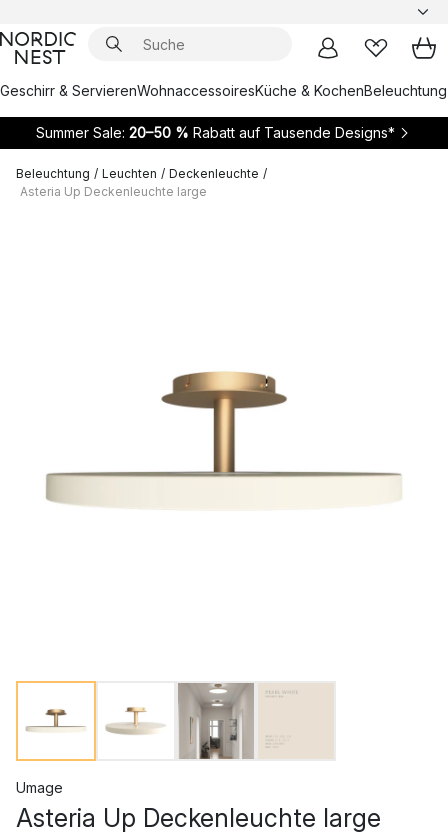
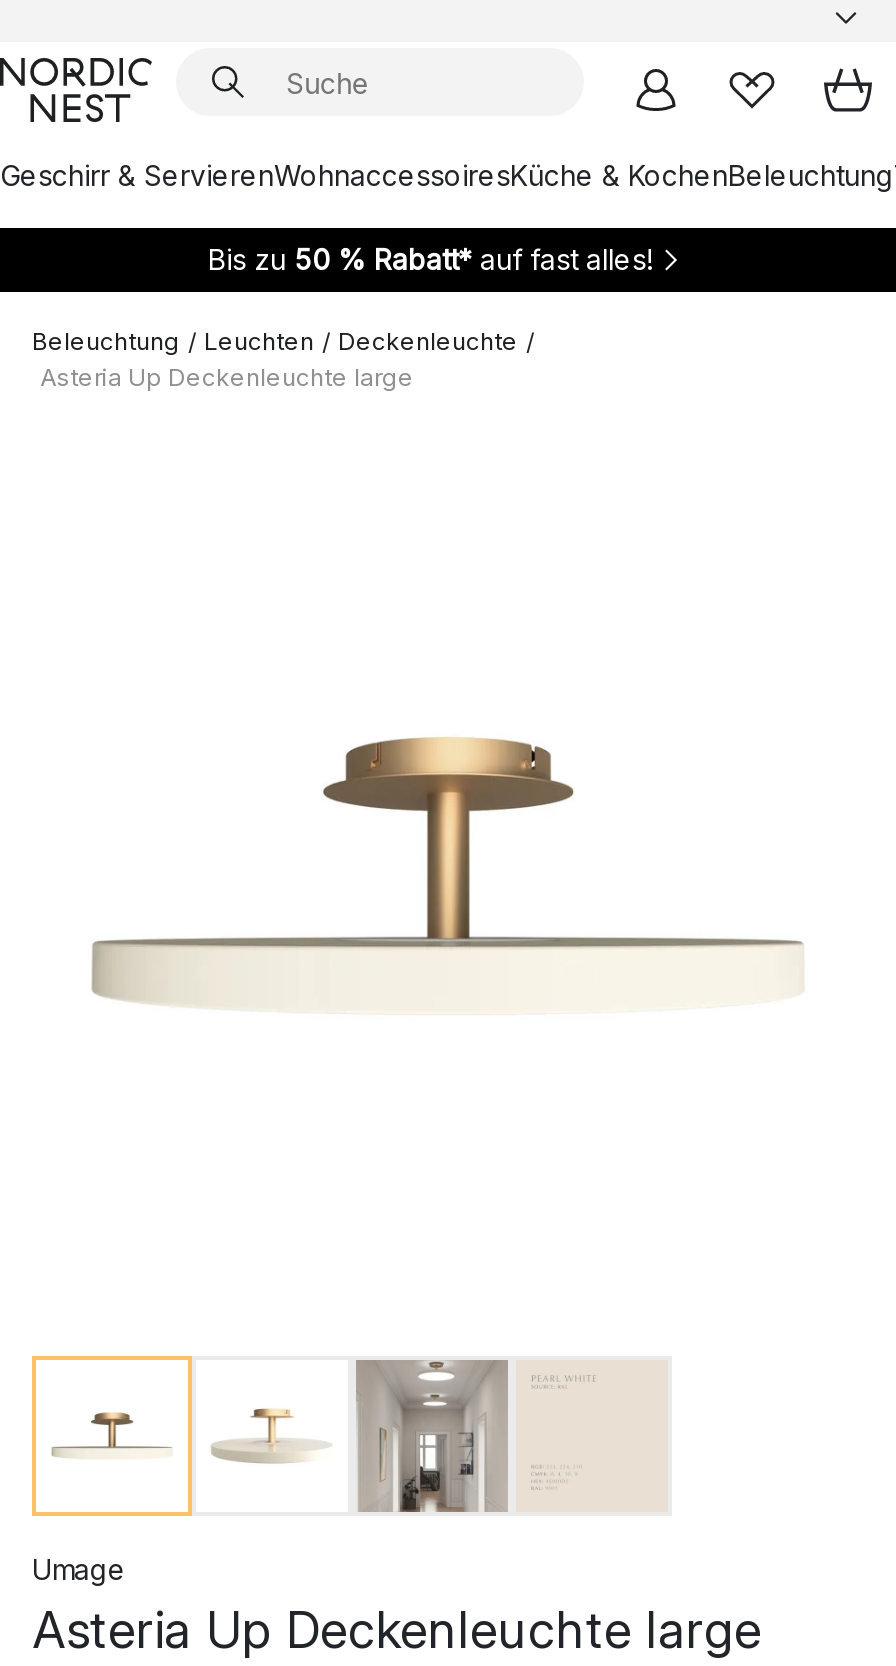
- Summer Sale: 20–50 % Rabatt auf Tausende Designs*
+ Bis zu 50 % Rabatt* auf fast alles!
